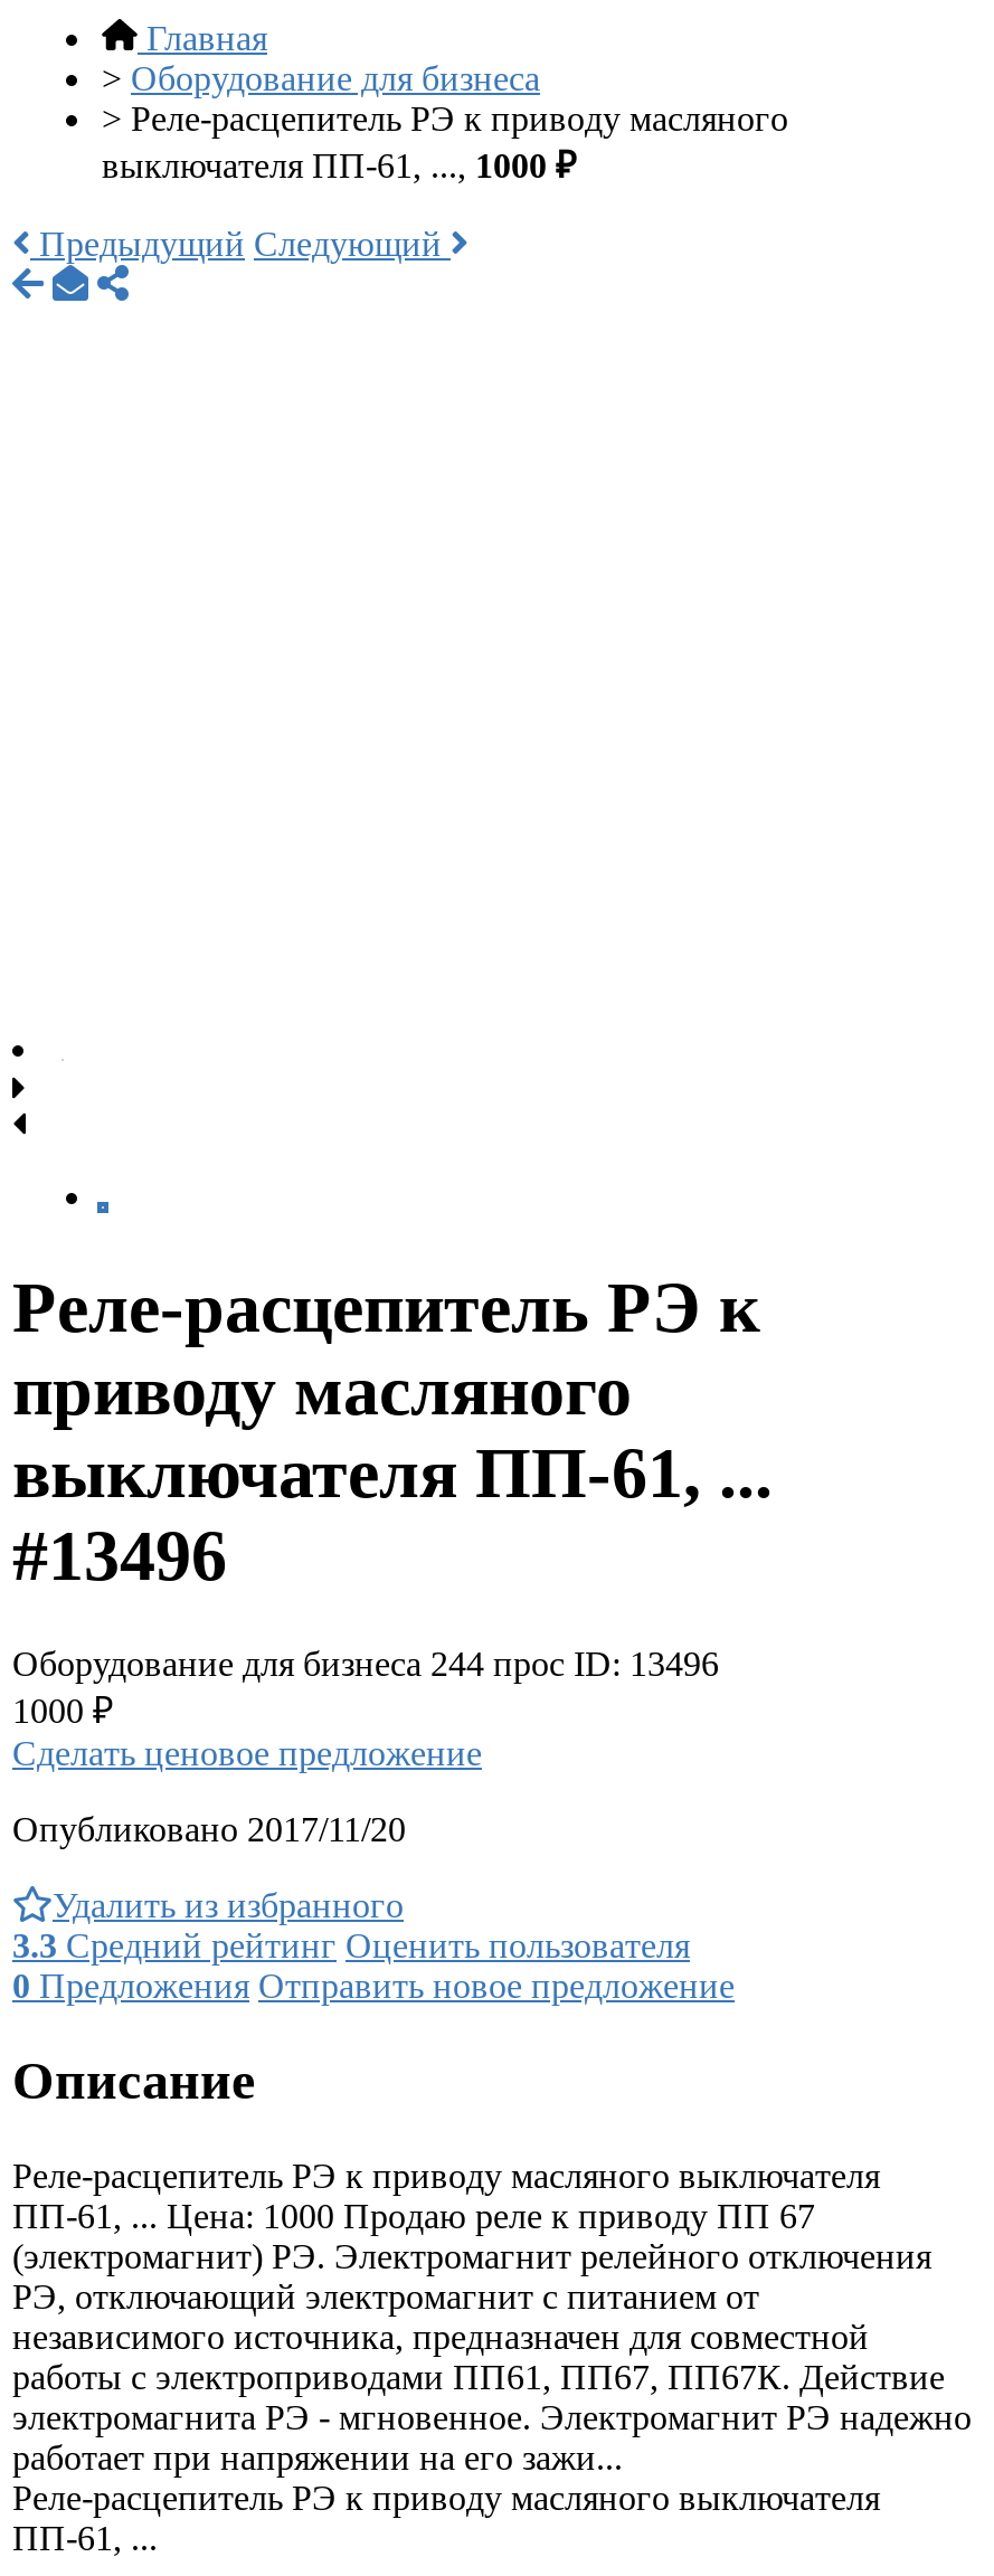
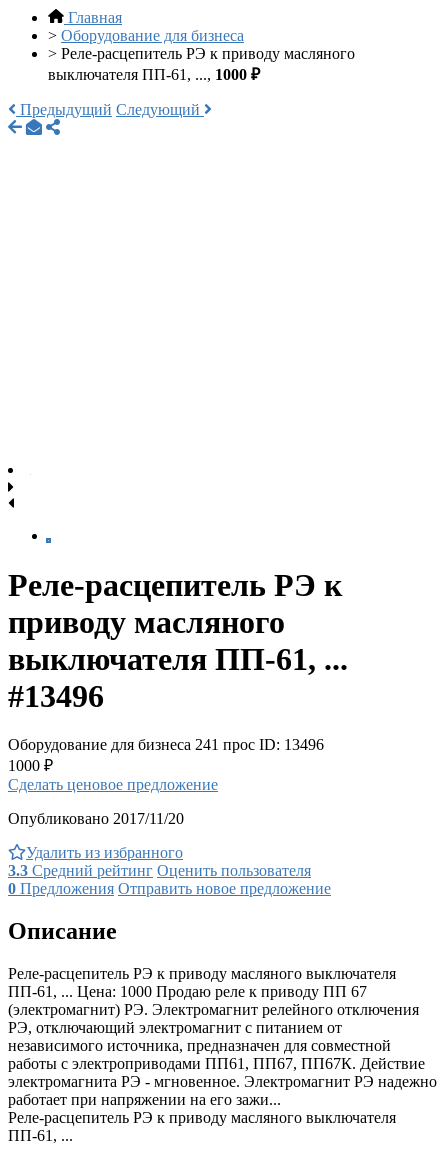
- Оборудование для бизнеса 244 прос ID: 13496
+ Оборудование для бизнеса 241 прос ID: 13496
